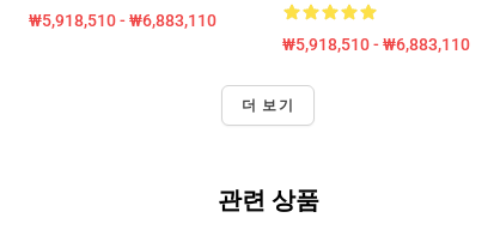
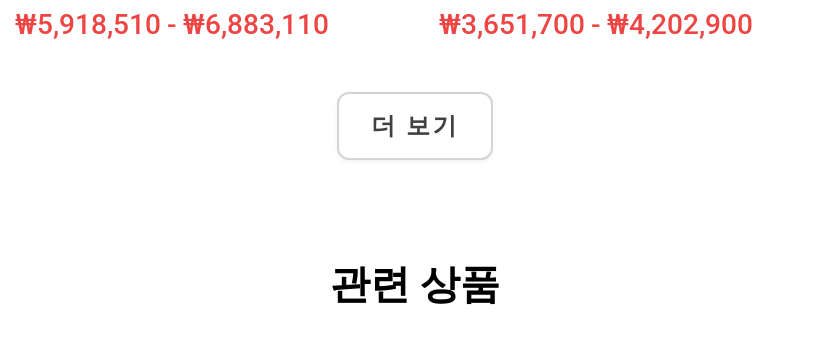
- ₩5,918,510 - ₩6,883,110
+ ₩3,651,700 - ₩4,202,900
